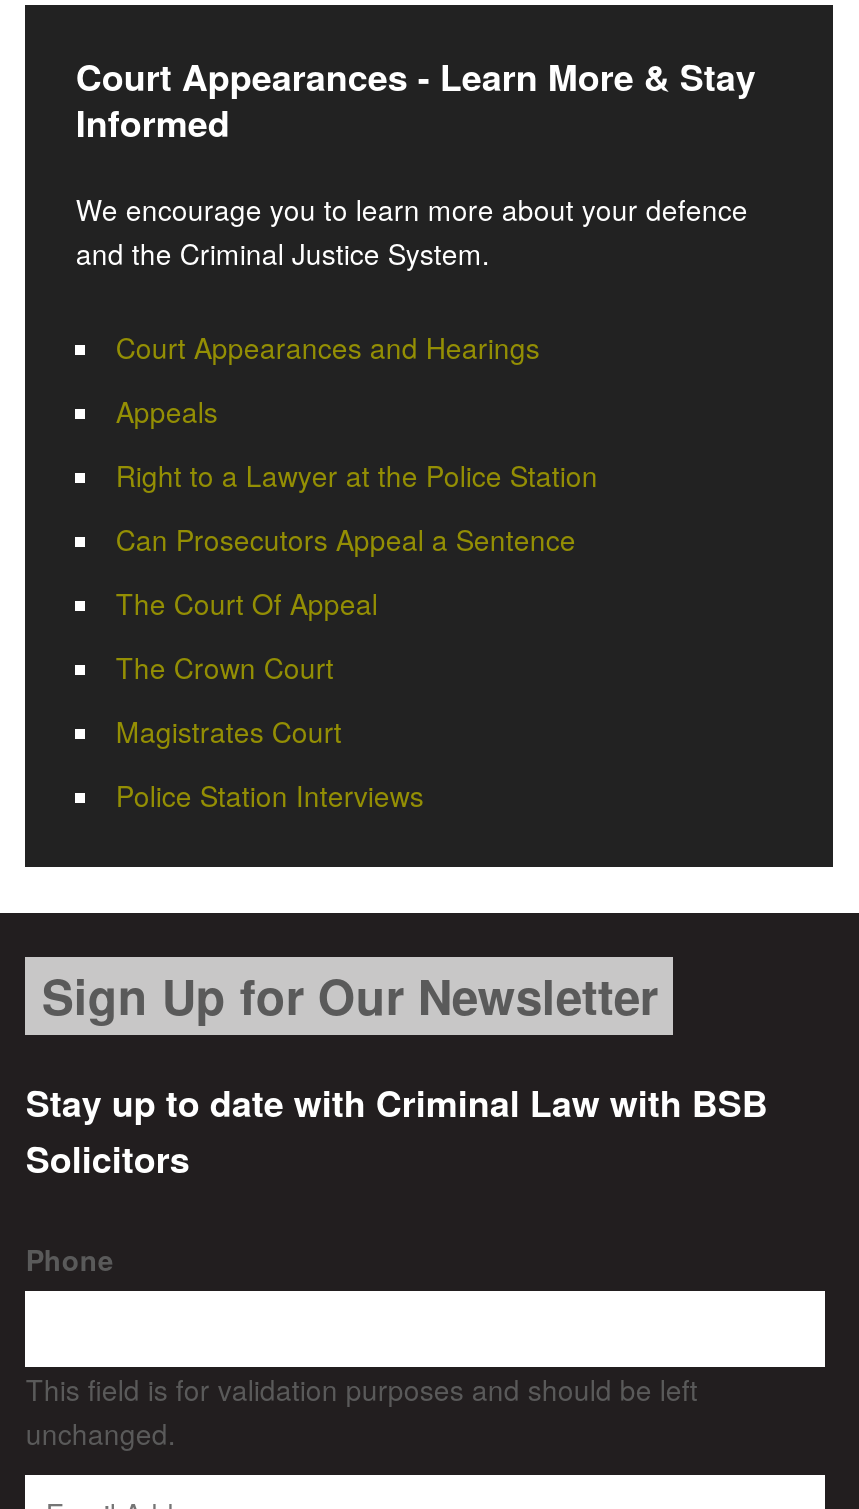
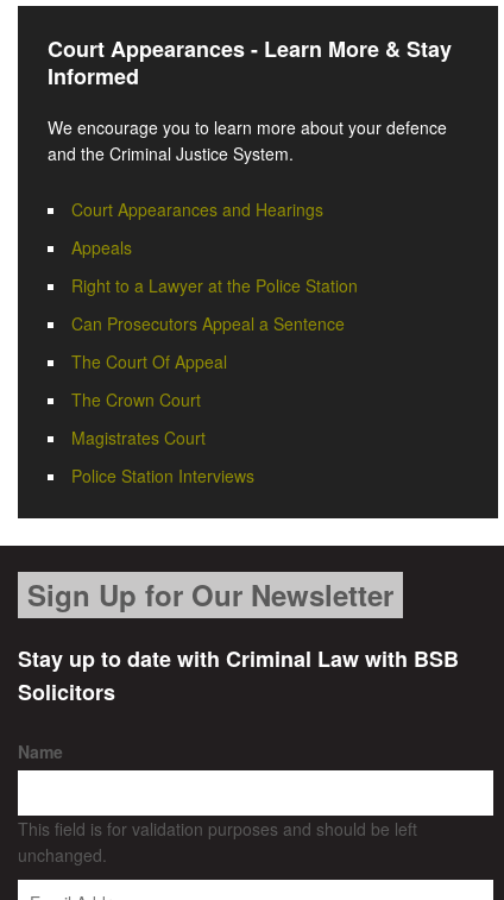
- Phone
+ Name
